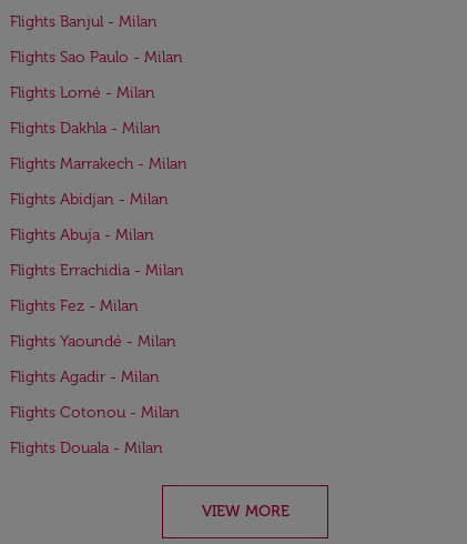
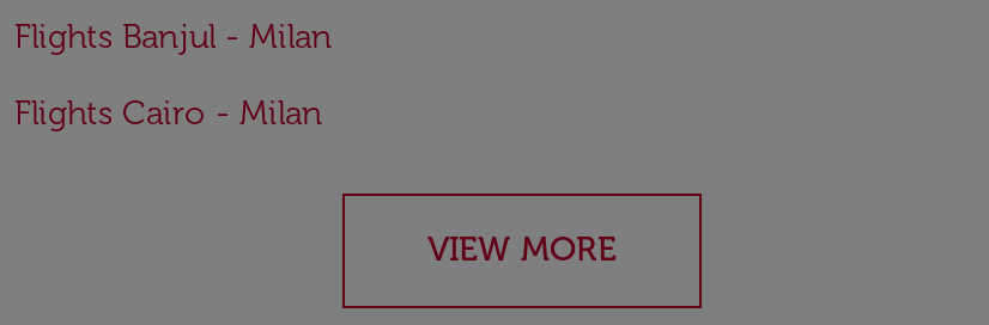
- Flights Sao Paulo - Milan
- Flights Lomé - Milan
- Flights Dakhla - Milan
- Flights Marrakech - Milan
- Flights Abidjan - Milan
- Flights Abuja - Milan
- Flights Errachidia - Milan
- Flights Fez - Milan
- Flights Yaoundé - Milan
- Flights Agadir - Milan
- Flights Cotonou - Milan
- Flights Douala - Milan
+ Flights Cairo - Milan
